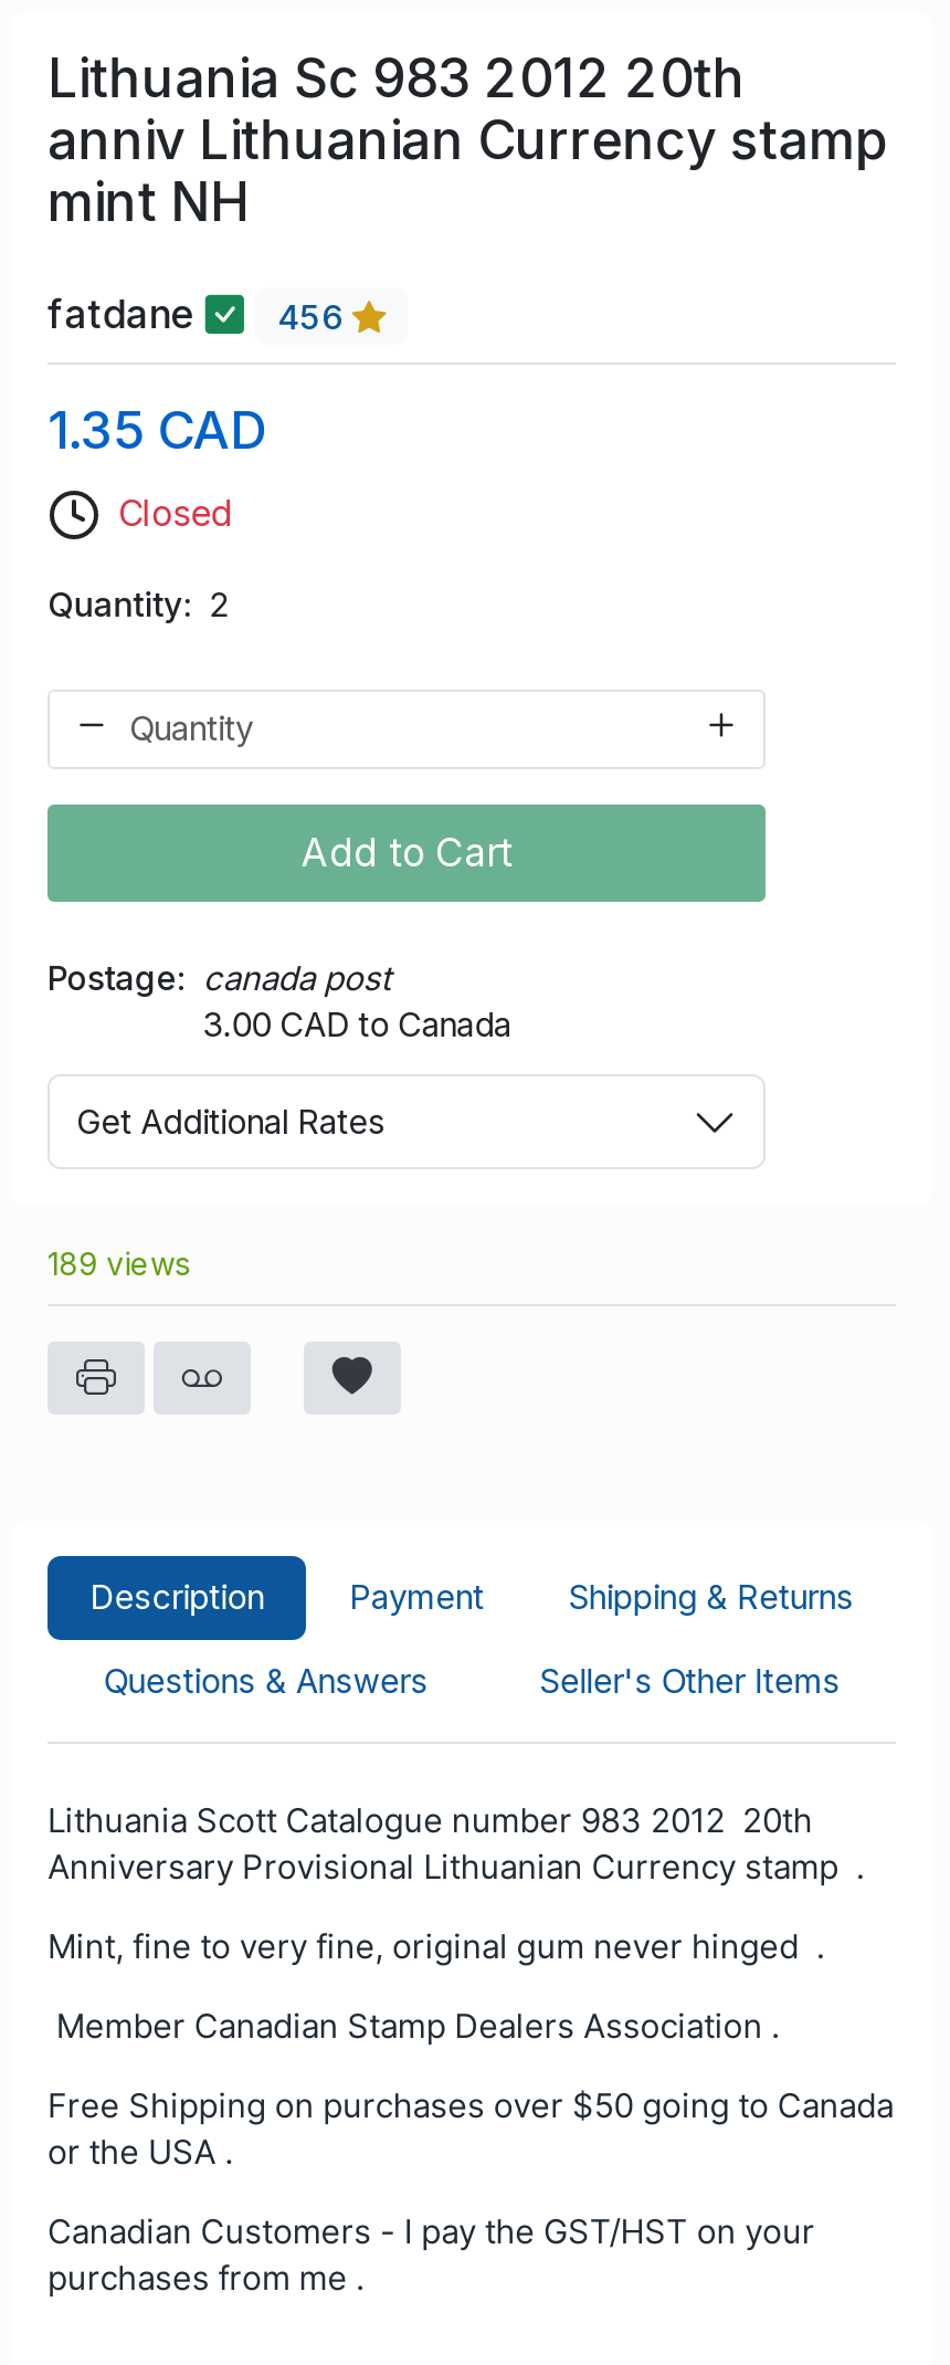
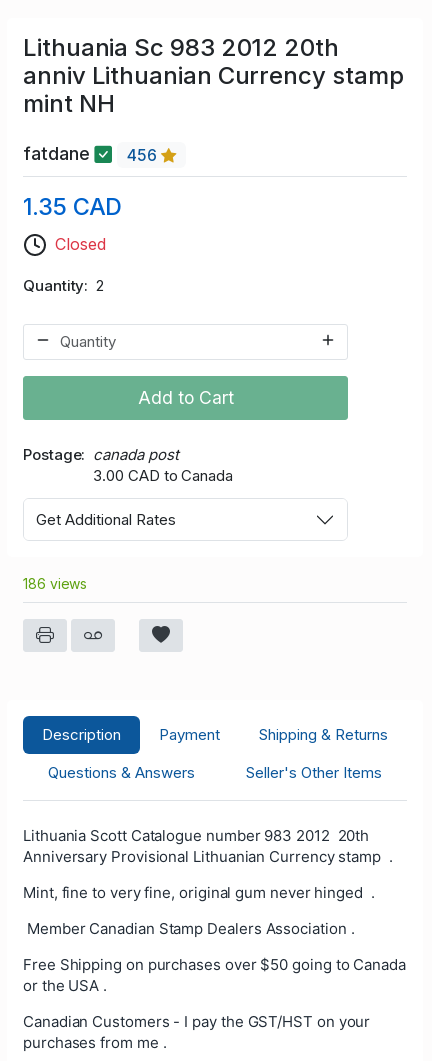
- 189 views
+ 186 views
